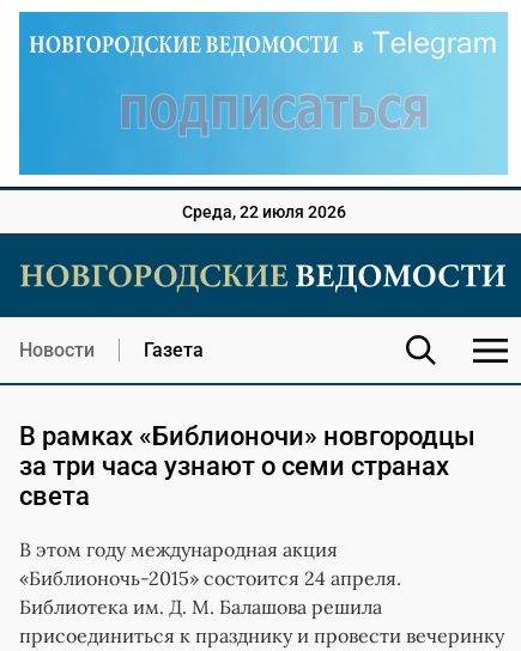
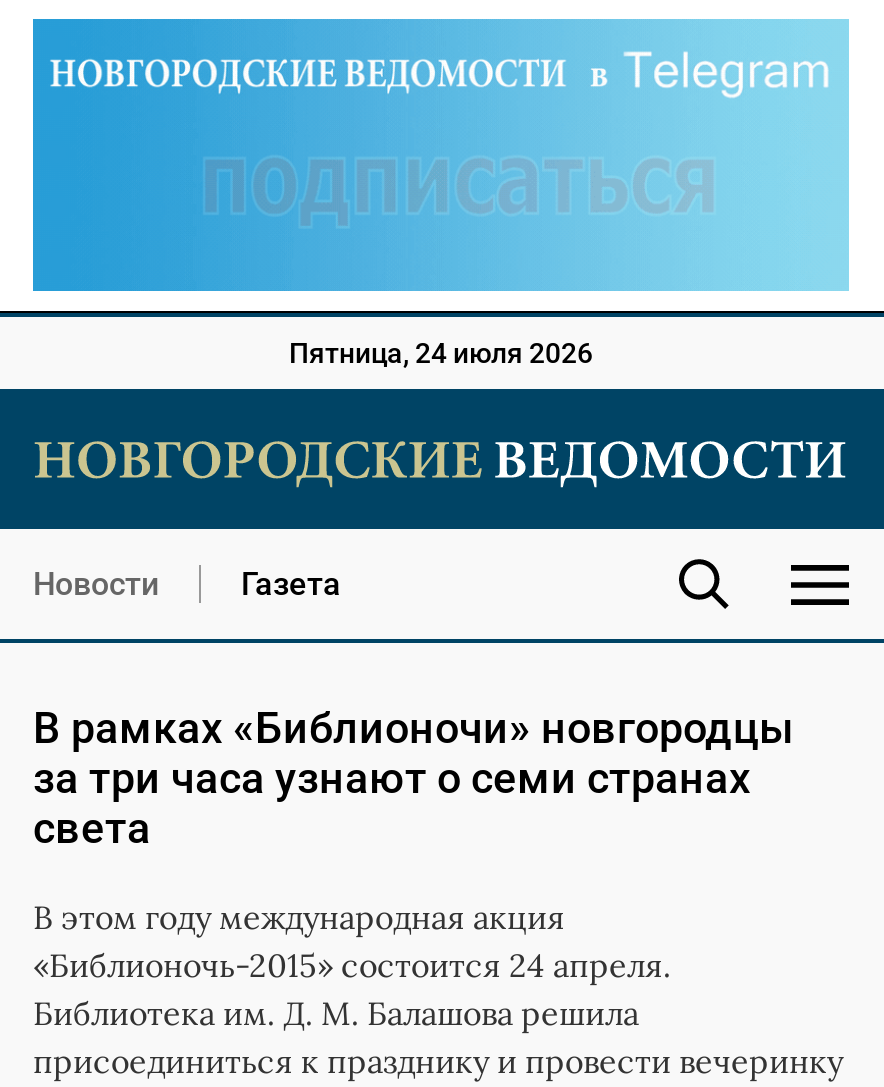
- Среда, 22 июля 2026
+ Пятница, 24 июля 2026
